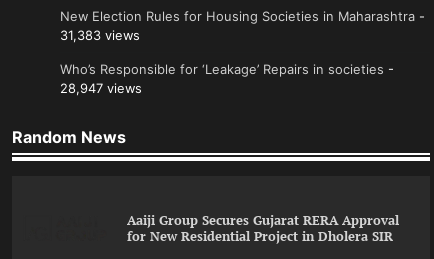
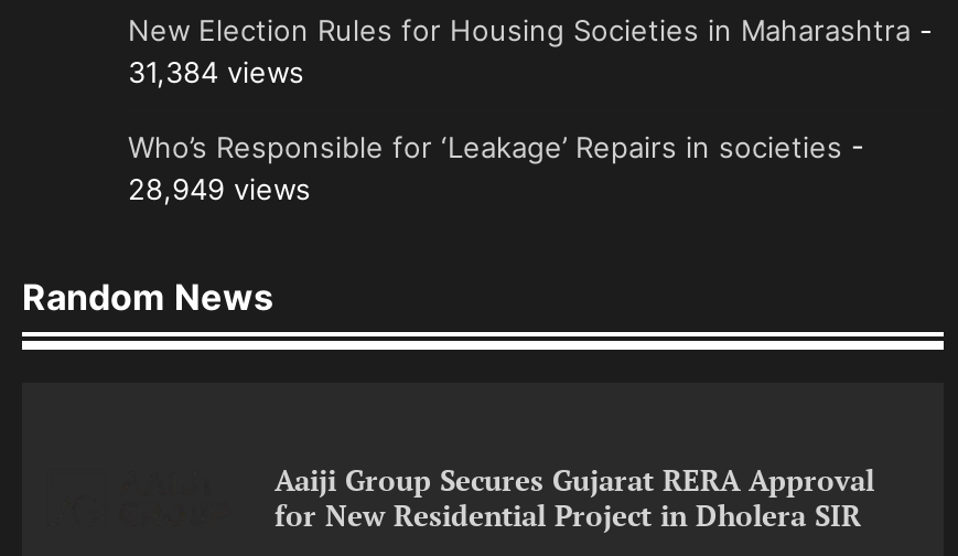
- 31,383 views
+ 31,384 views

- 28,947 views
+ 28,949 views
